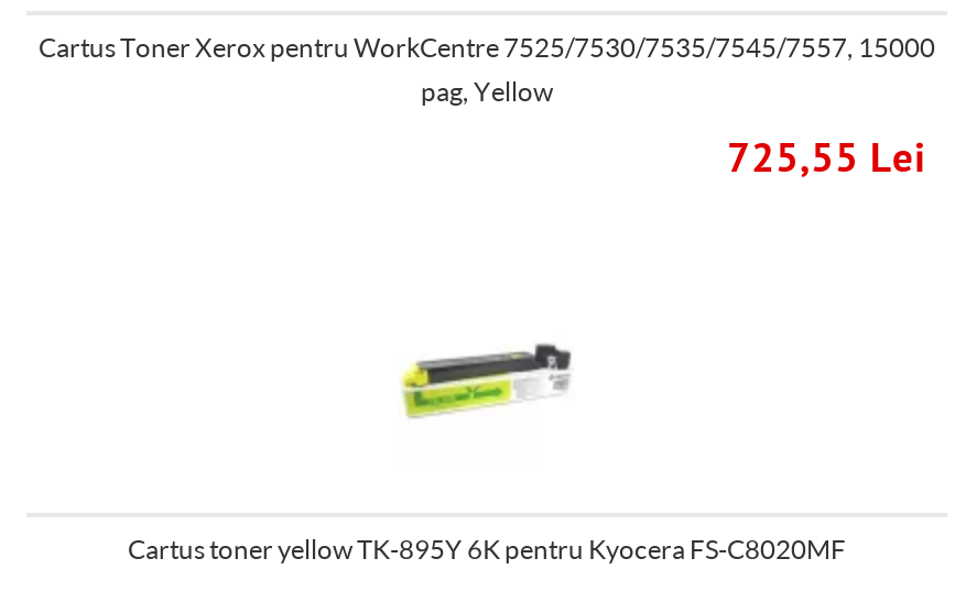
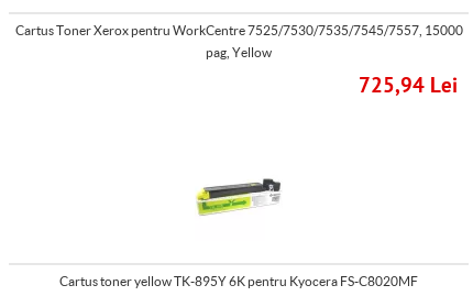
- 725,55 Lei
+ 725,94 Lei
